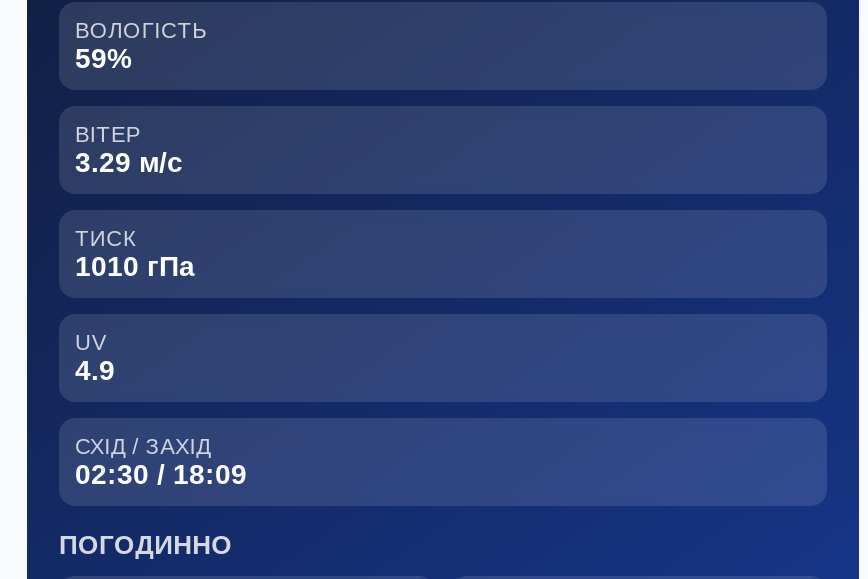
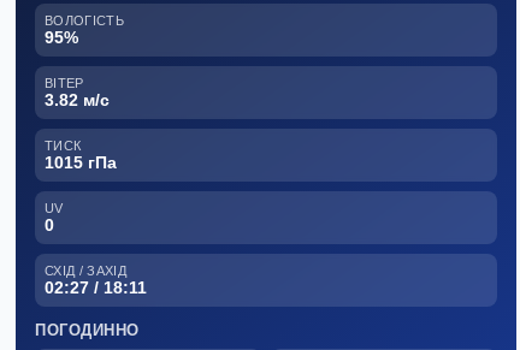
- 59%
+ 95%

- 3.29 м/с
+ 3.82 м/с

- 1010 гПа
+ 1015 гПа

- 4.9
+ 0

- 02:30 / 18:09
+ 02:27 / 18:11
